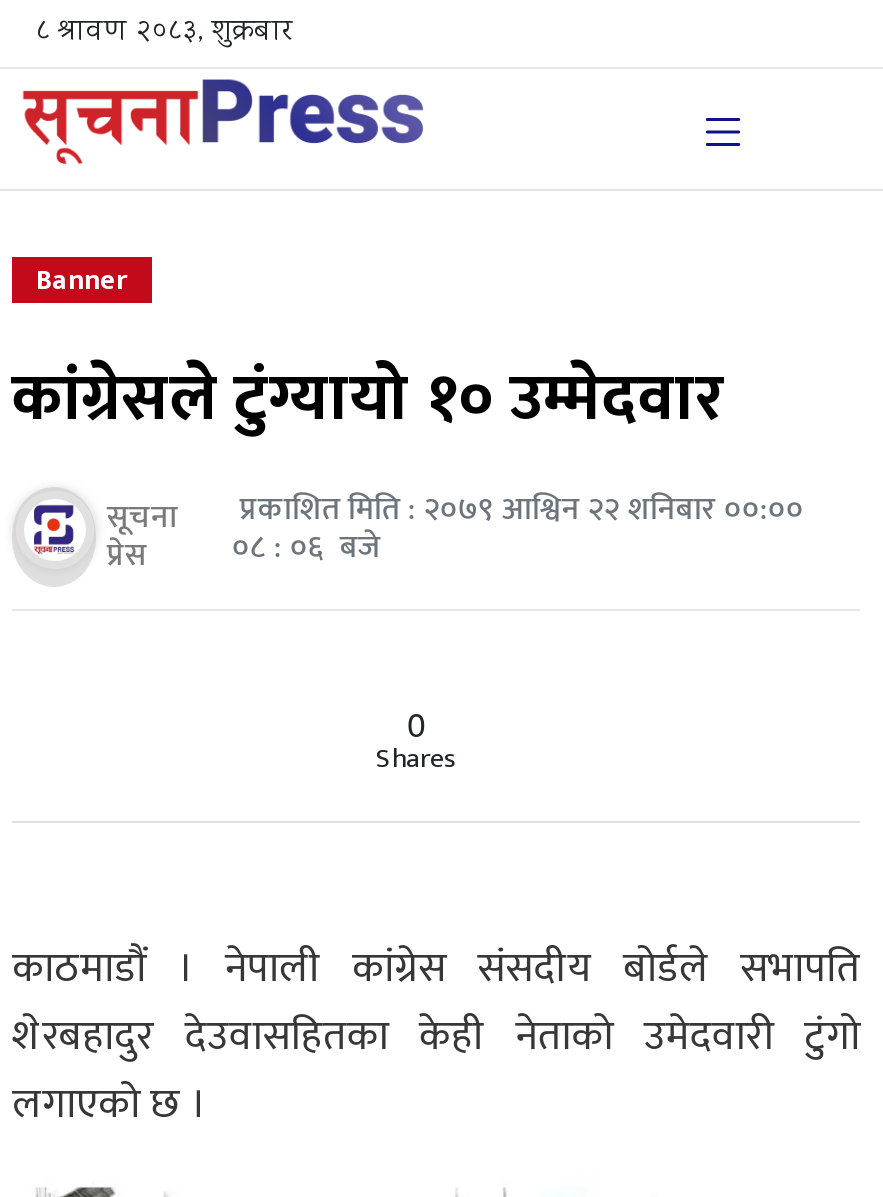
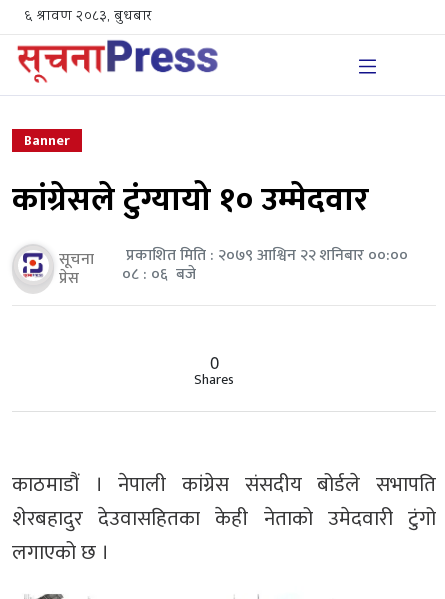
- ८ श्रावण २०८३, शुक्रबार
+ ६ श्रावण २०८३, बुधबार
